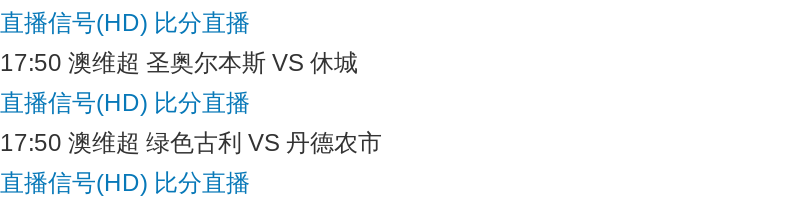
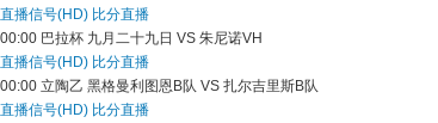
- 17:50 澳维超圣奥尔本斯 VS 休城
+ 00:00 巴拉杯九月二十九日 VS 朱尼诺VH

- 17:50 澳维超绿色古利 VS 丹德农市
+ 00:00 立陶乙黑格曼利图恩B队 VS 扎尔吉里斯B队
